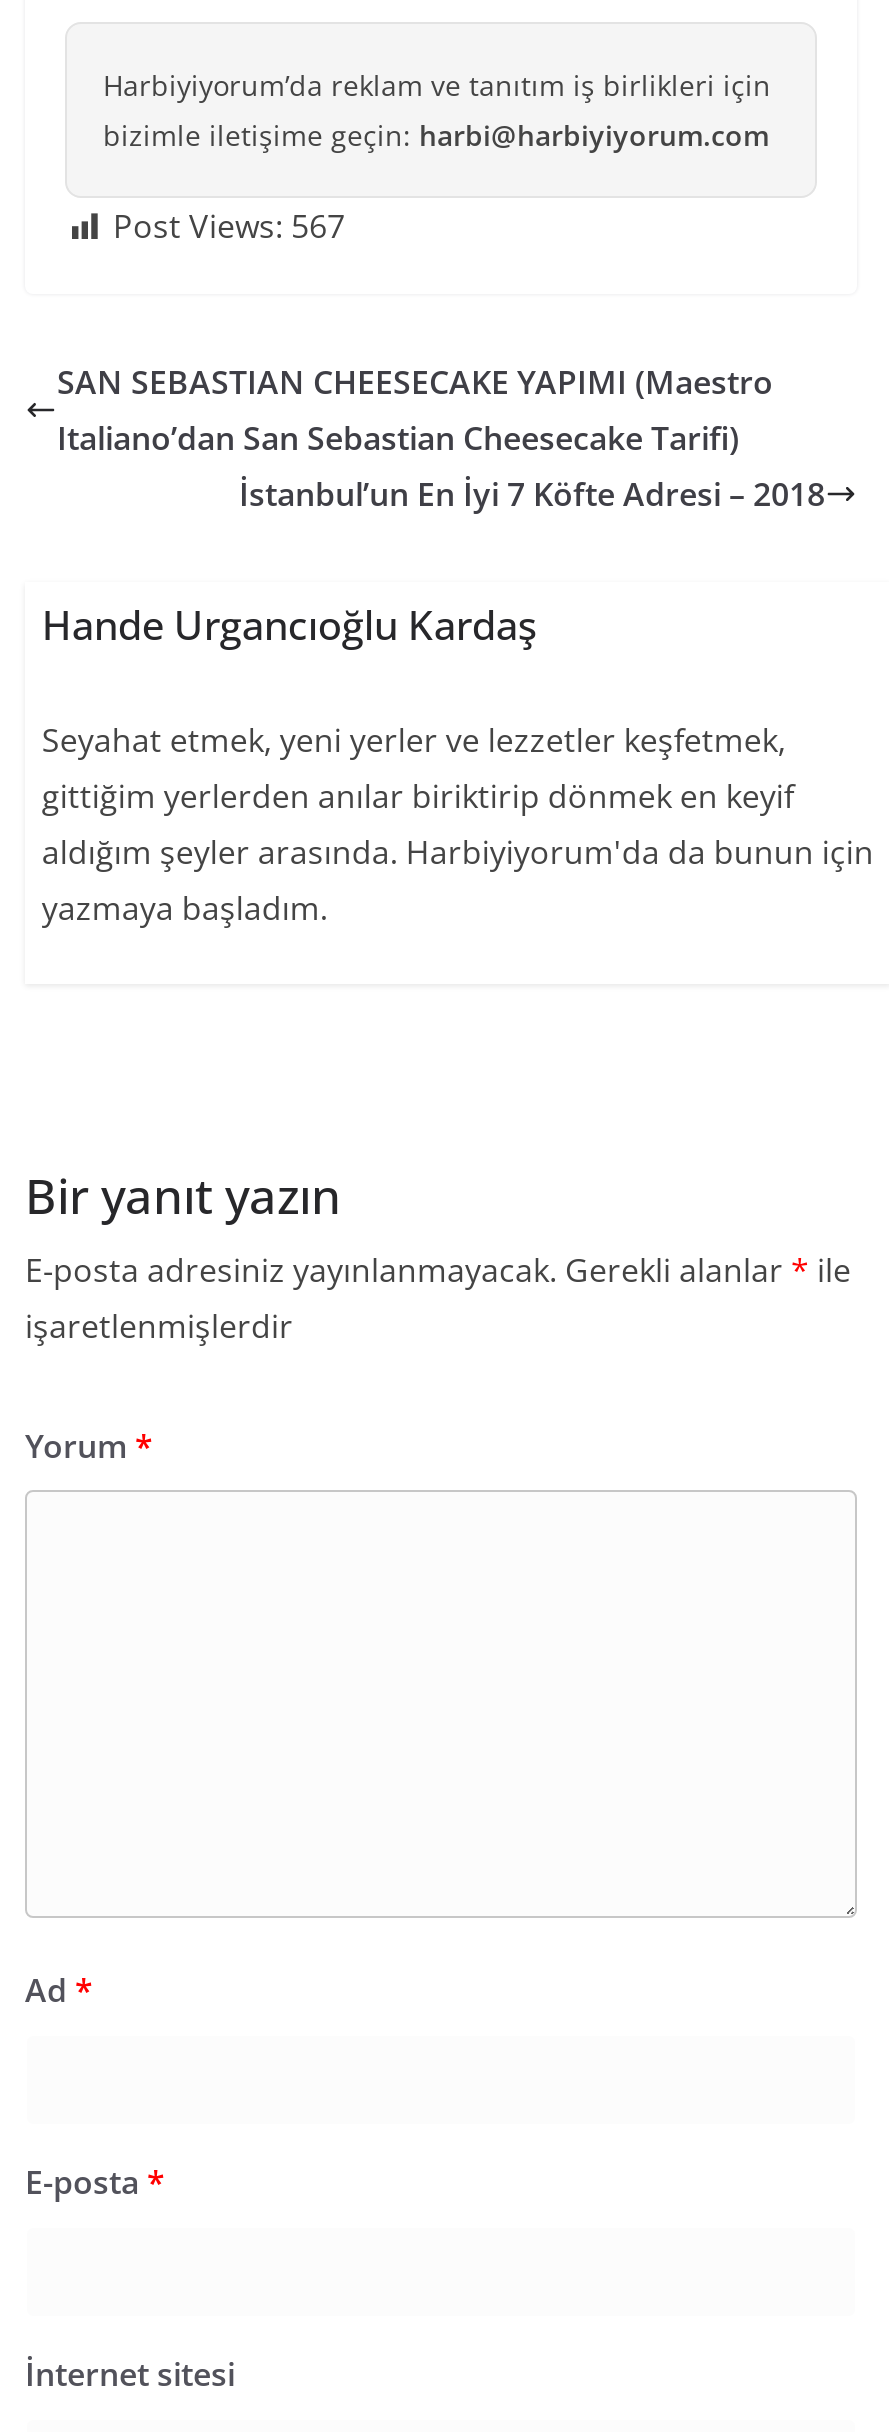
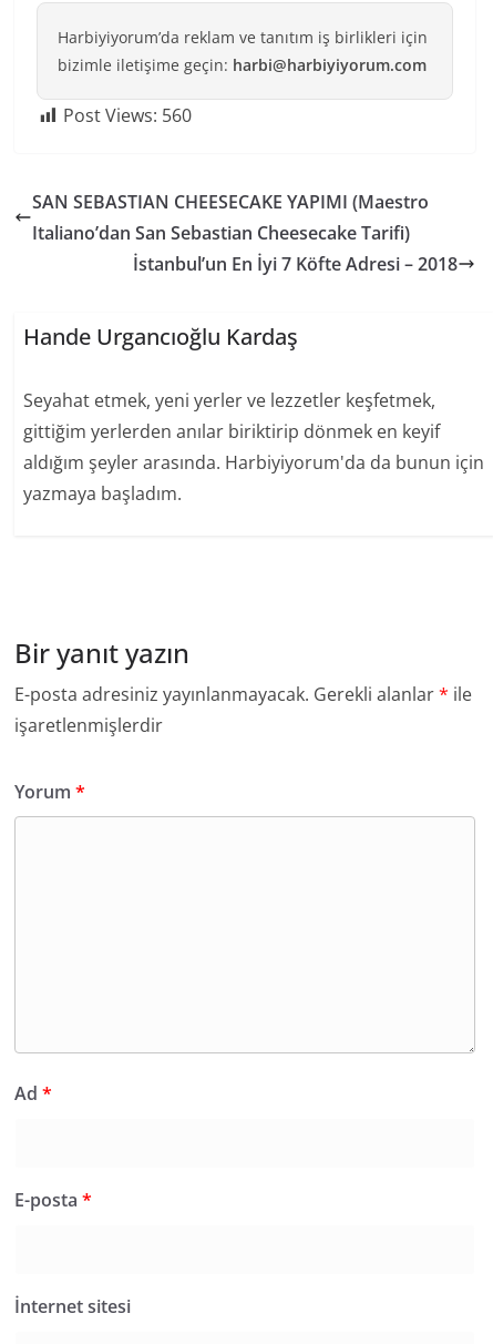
- Post Views: 567
+ Post Views: 560
